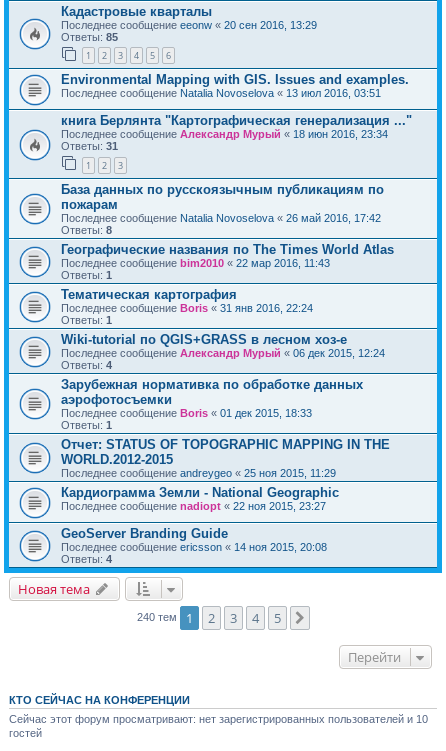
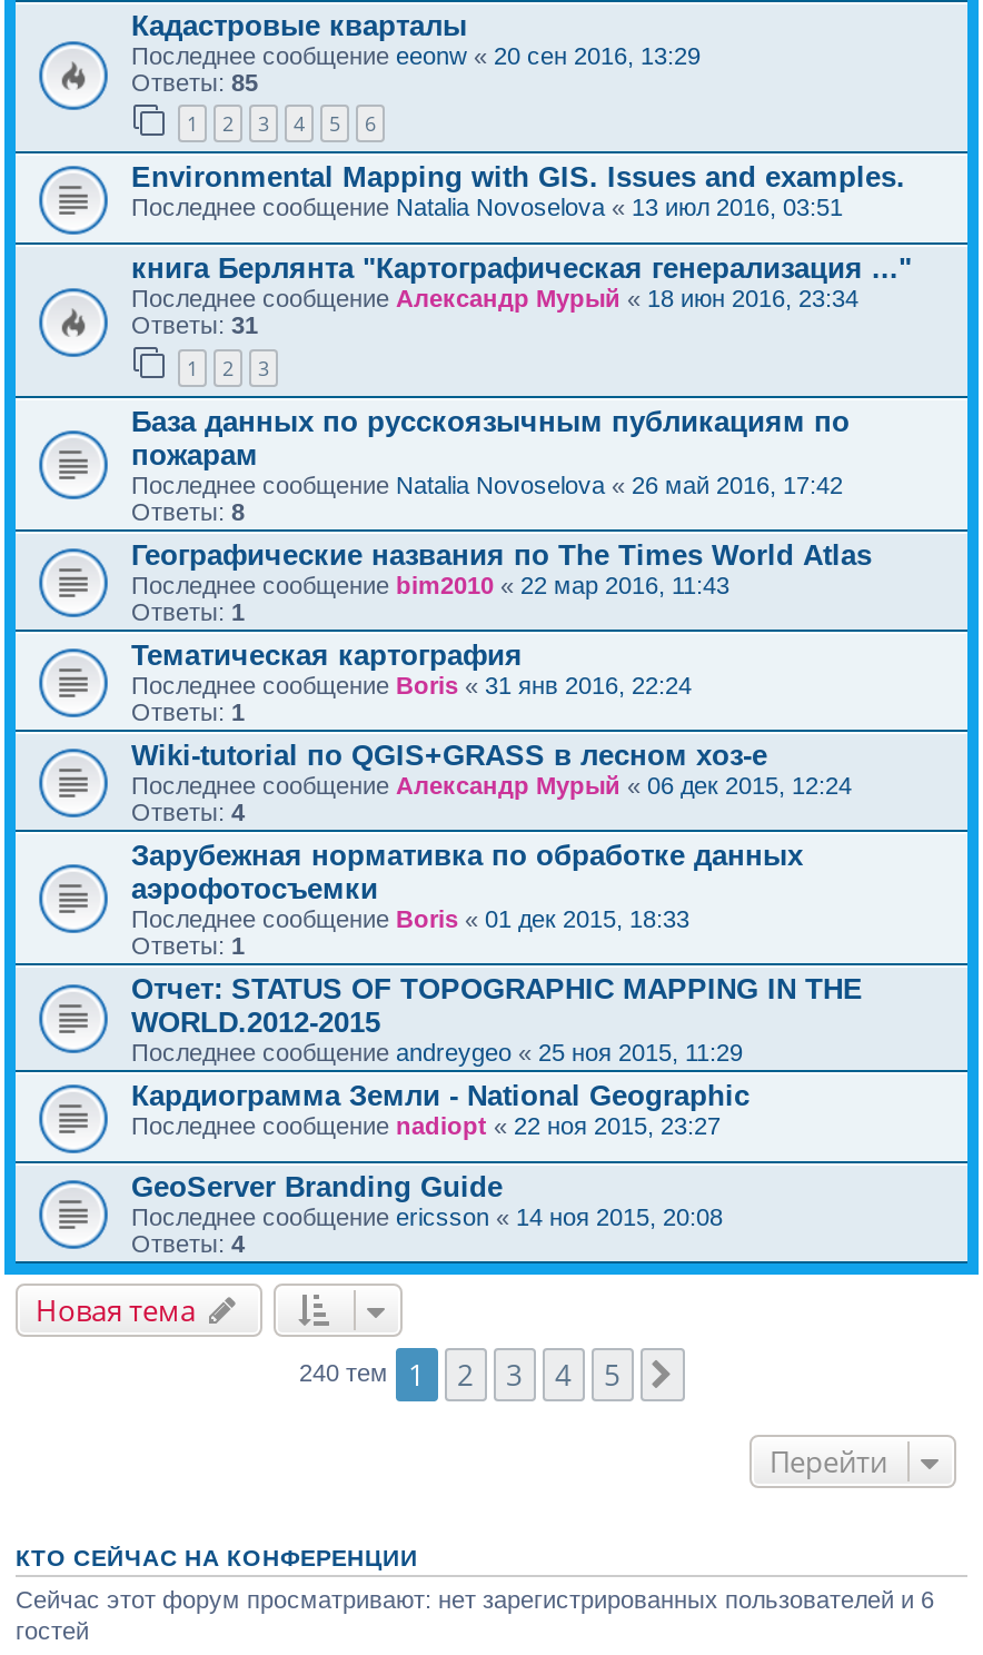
- Сейчас этот форум просматривают: нет зарегистрированных пользователей и 10
+ Сейчас этот форум просматривают: нет зарегистрированных пользователей и 6
